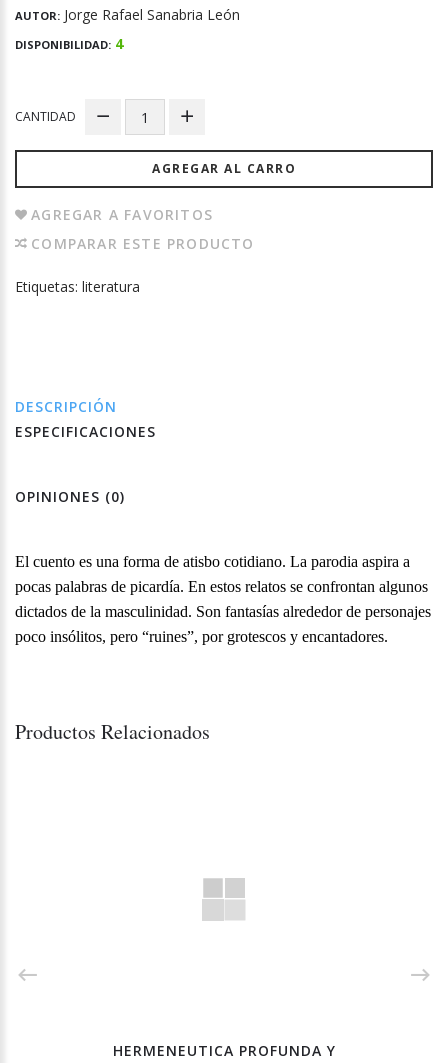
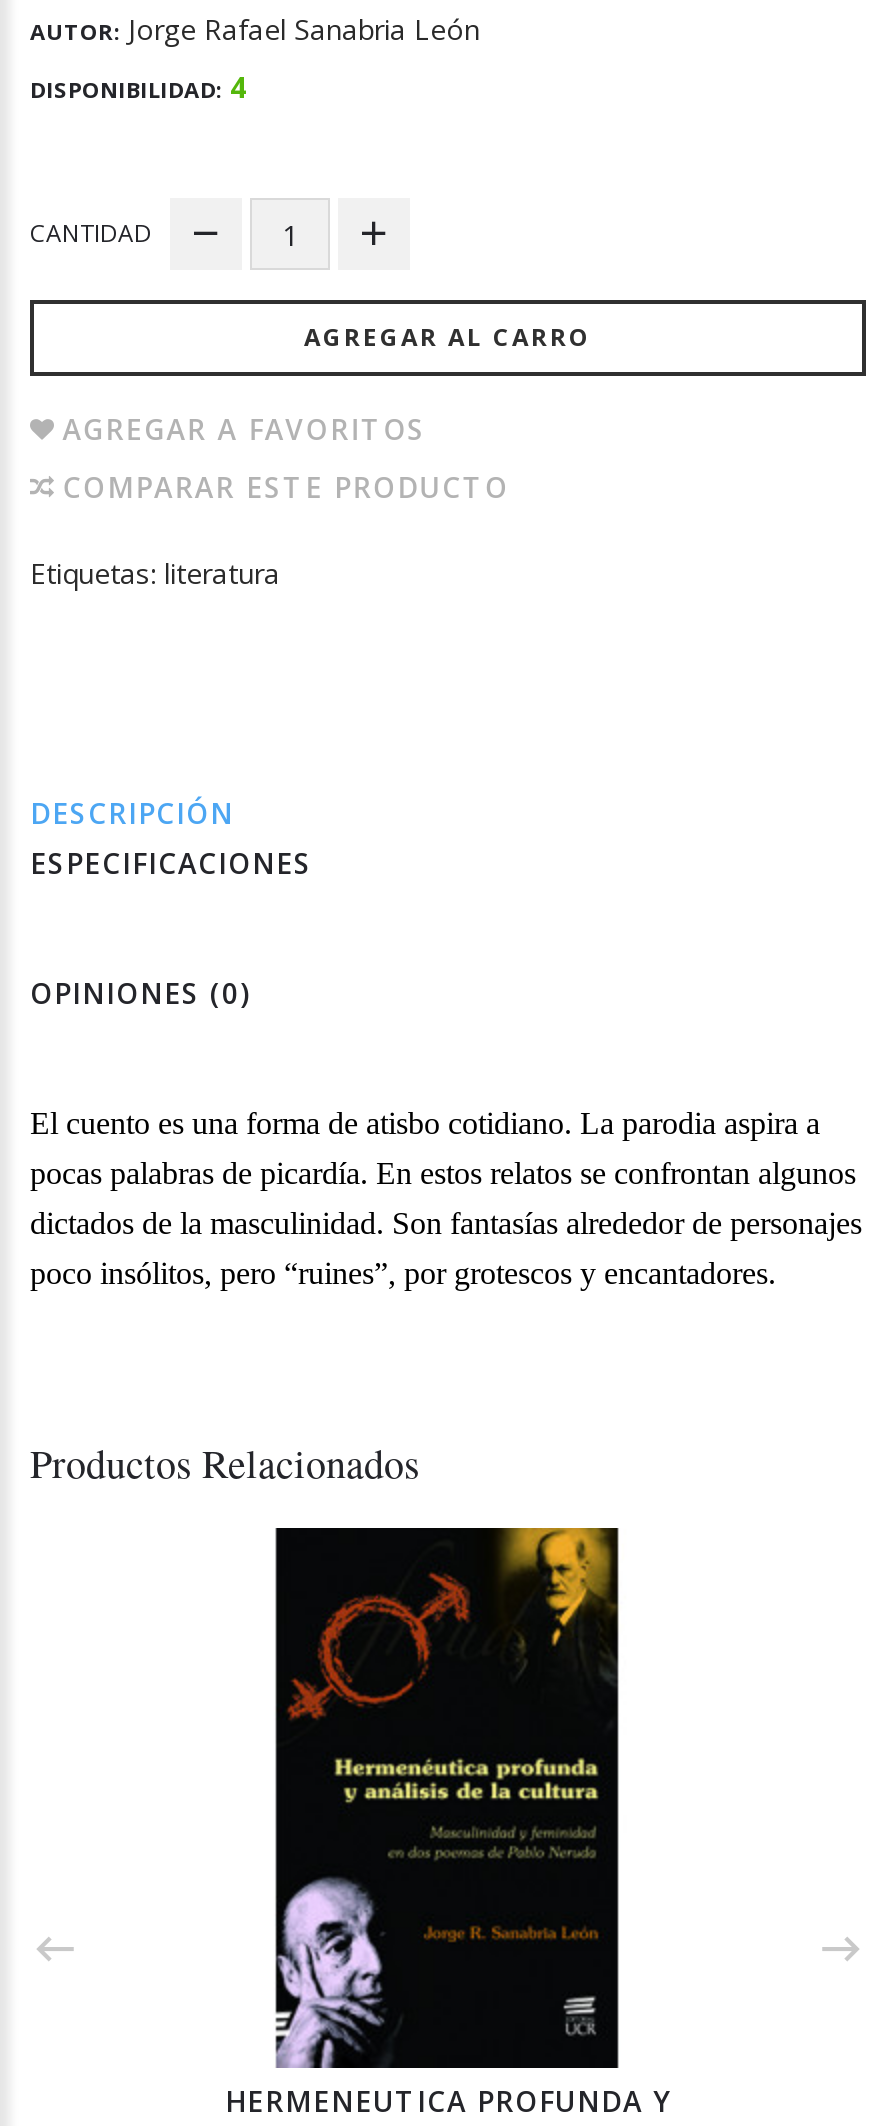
+ [image]
